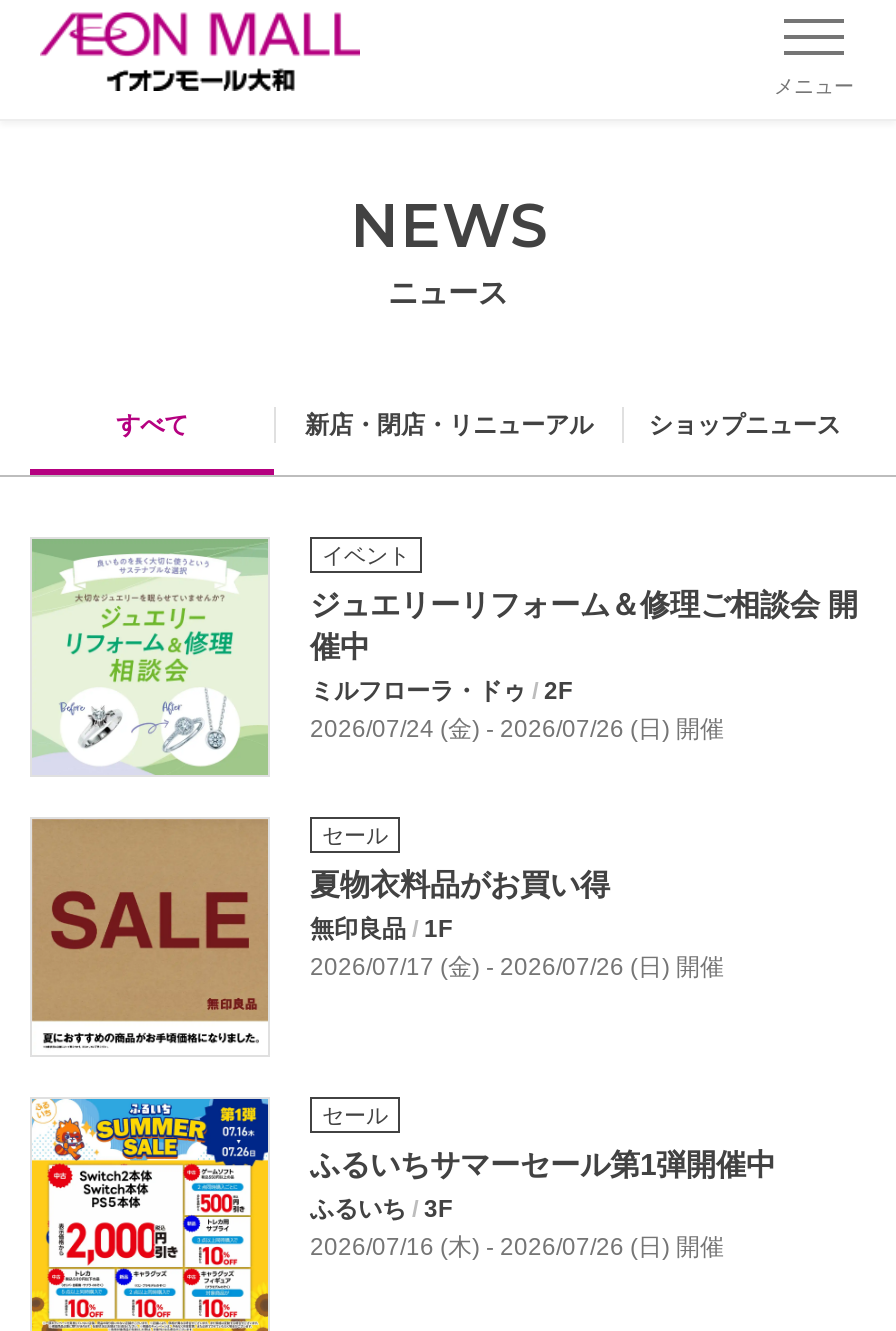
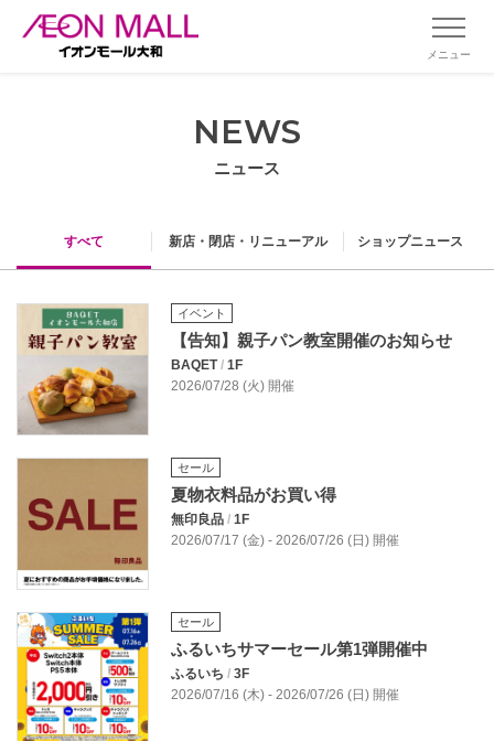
- [image]
- ジュエリーリフォーム＆修理ご相談会 開
- 催中
- ミルフローラ・ドゥ / 2F
- 2026/07/24 (金) - 2026/07/26 (日) 開催
+ [image]
+ 【告知】親子パン教室開催のお知らせ
+ BAQET / 1F
+ 2026/07/28 (火) 開催
